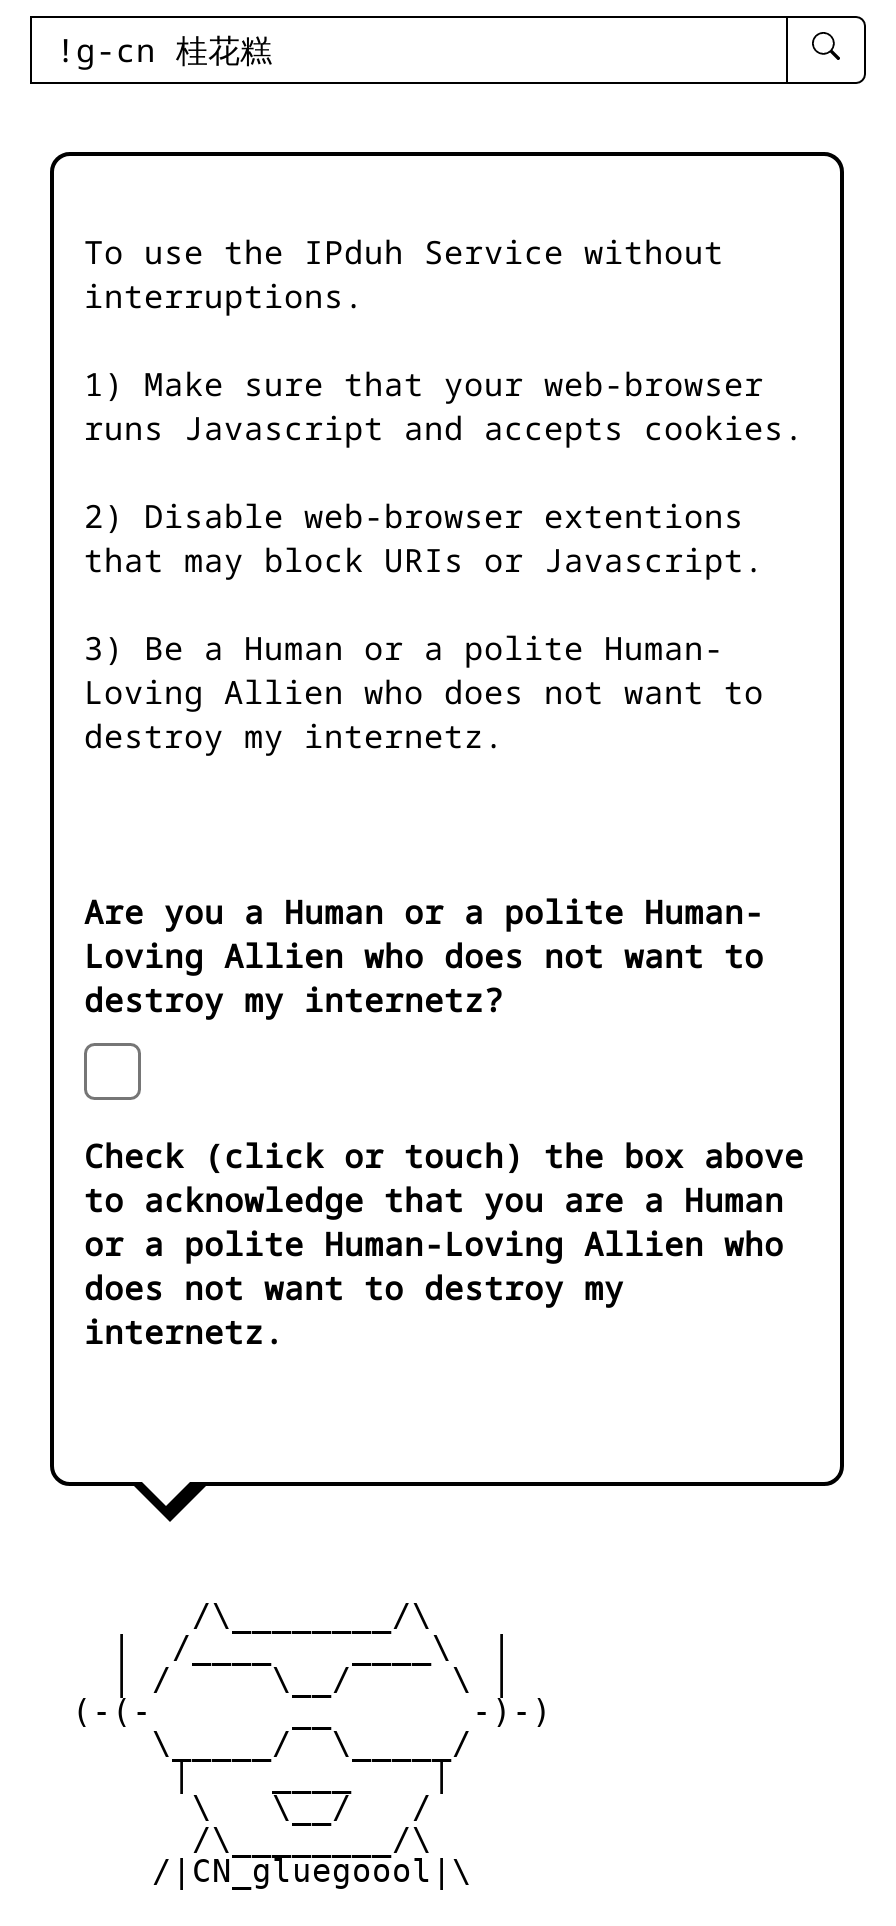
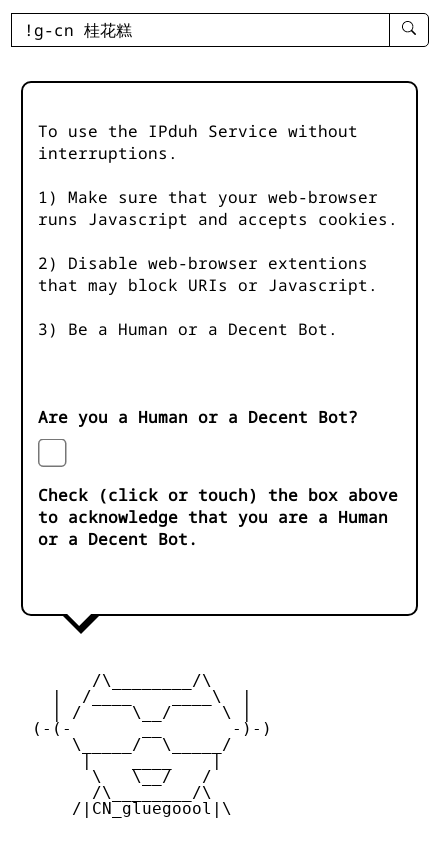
- 3) Be a Human or a polite Human-
- Loving Allien who does not want to
- destroy my internetz.
+ 3) Be a Human or a Decent Bot.

- Are you a Human or a polite Human-
- Loving Allien who does not want to
- destroy my internetz?
+ Are you a Human or a Decent Bot?

- or a polite Human-Loving Allien who
- does not want to destroy my
- internetz.
+ or a Decent Bot.
